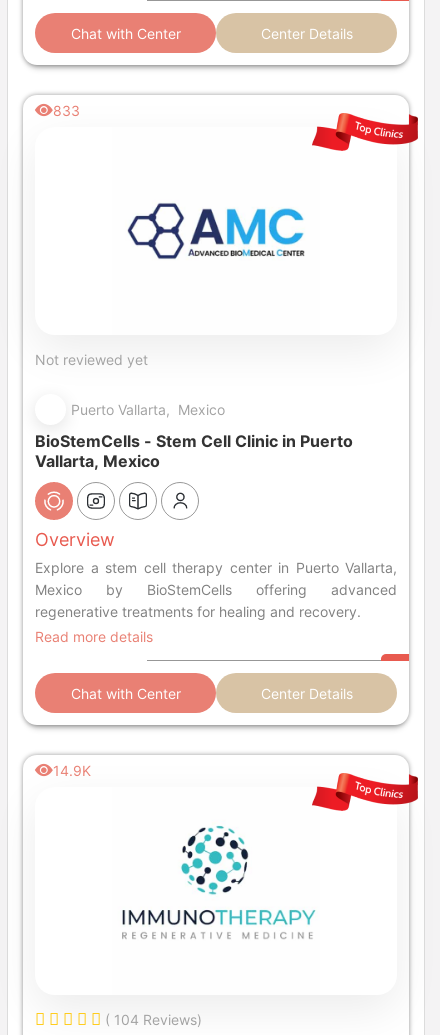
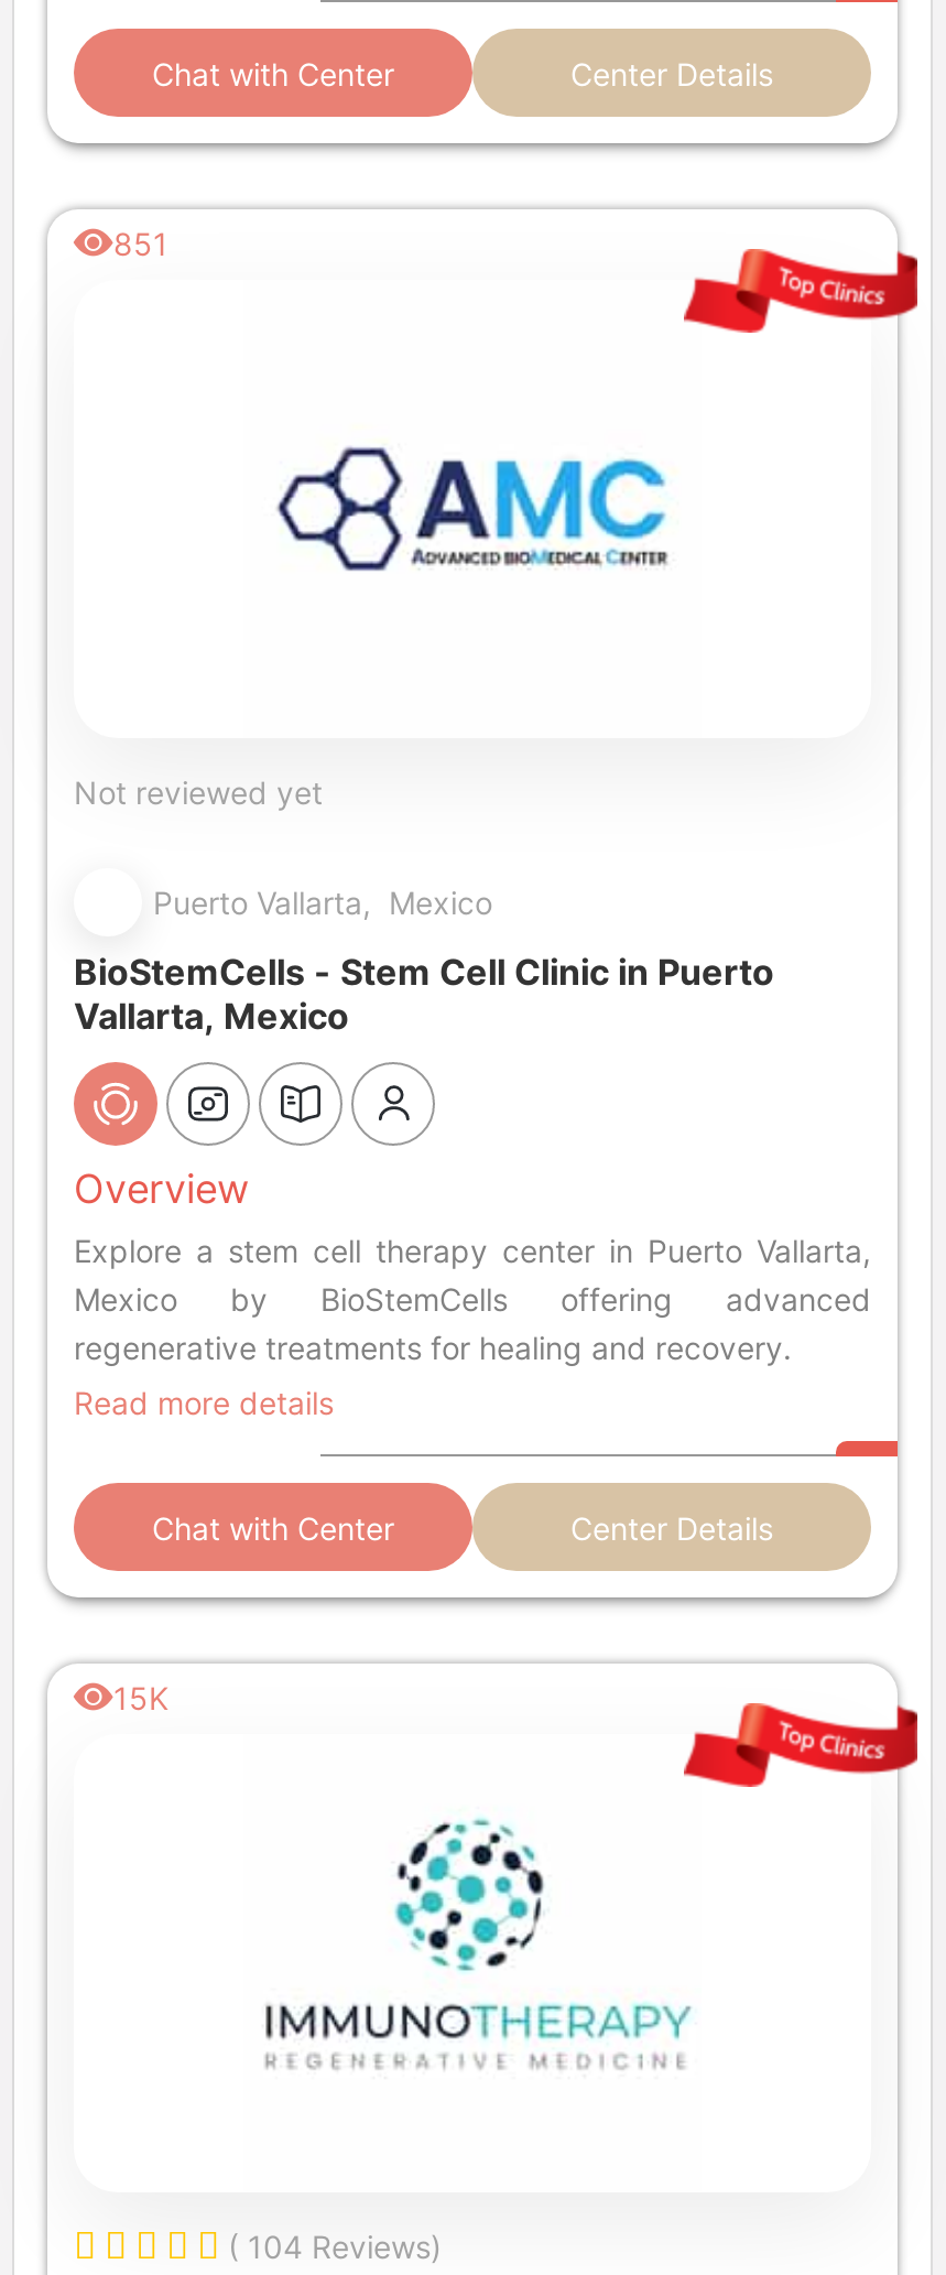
- 833
+ 851

- 14.9K
+ 15K
